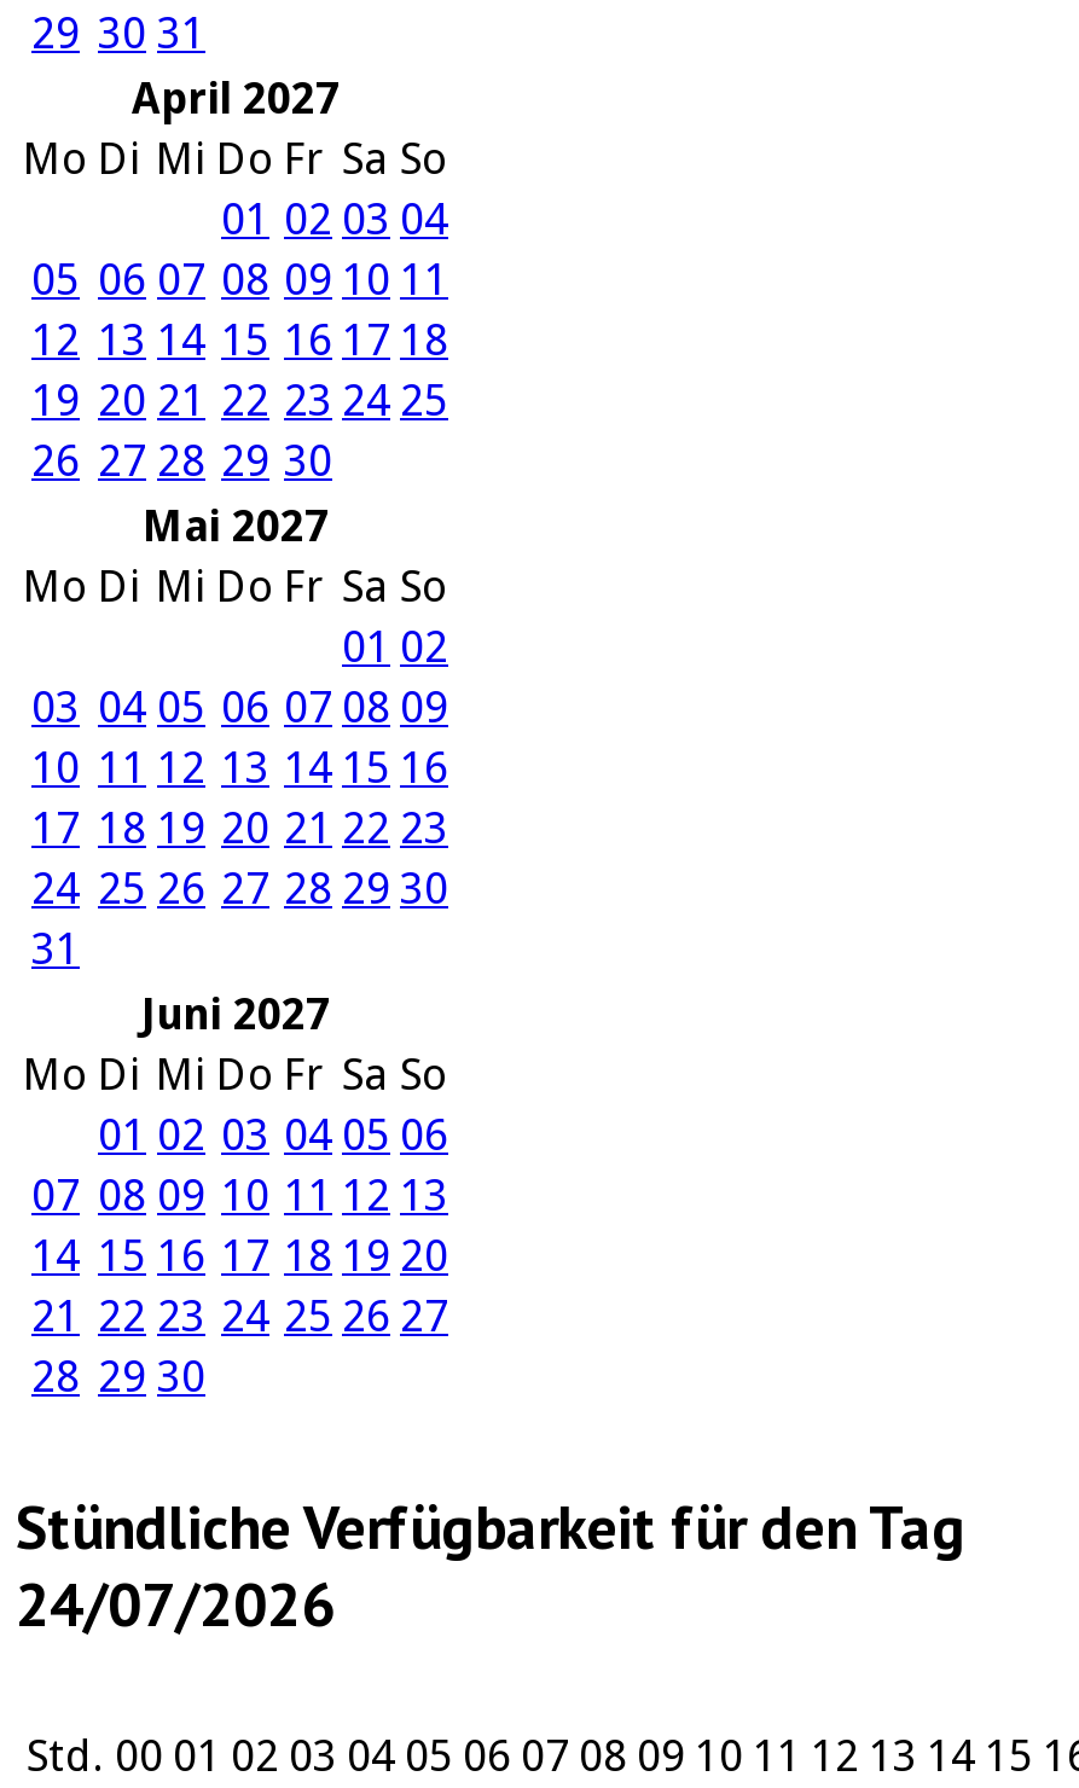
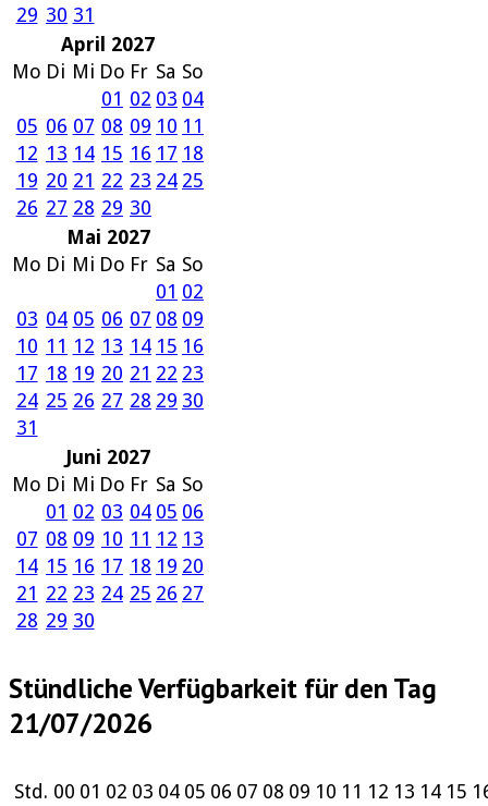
- 24/07/2026
+ 21/07/2026
